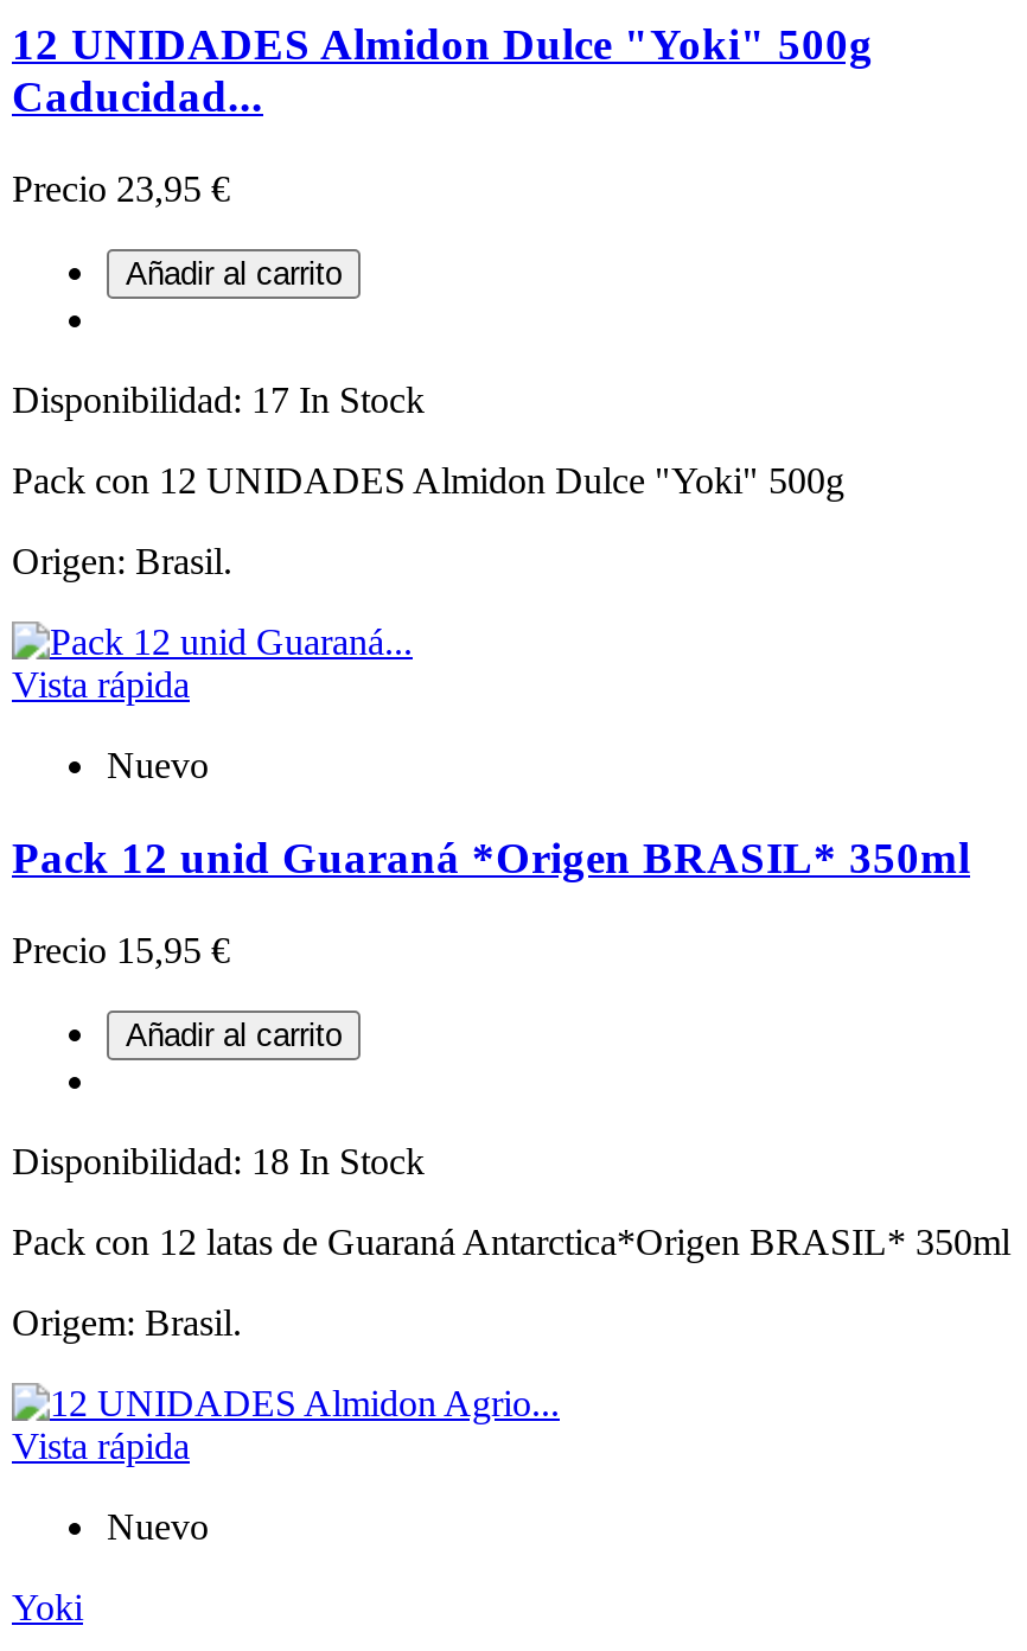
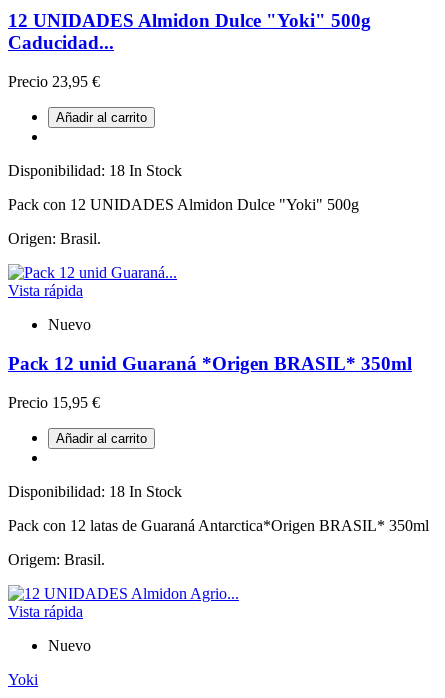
- Disponibilidad: 17 In Stock
+ Disponibilidad: 18 In Stock
